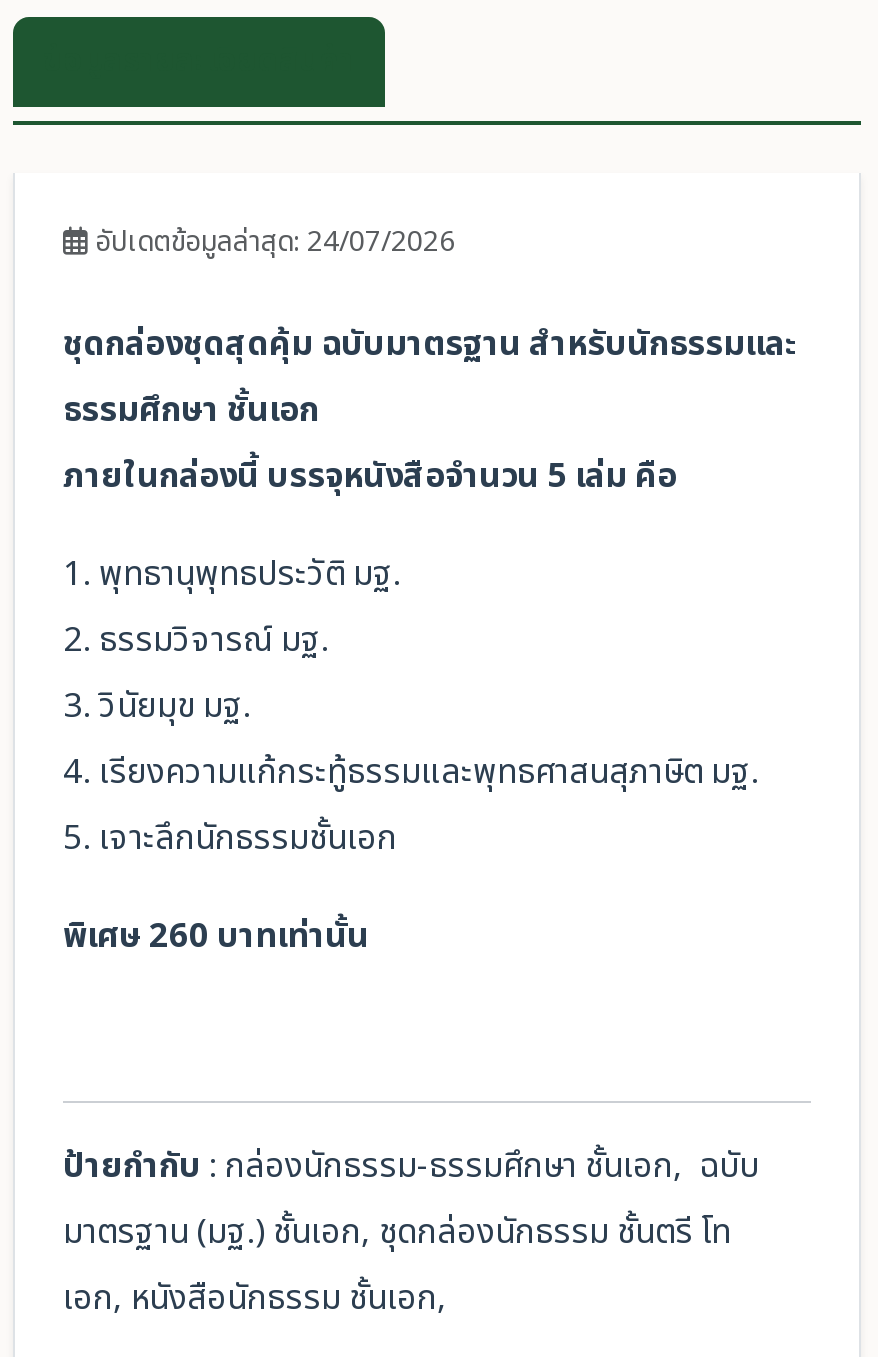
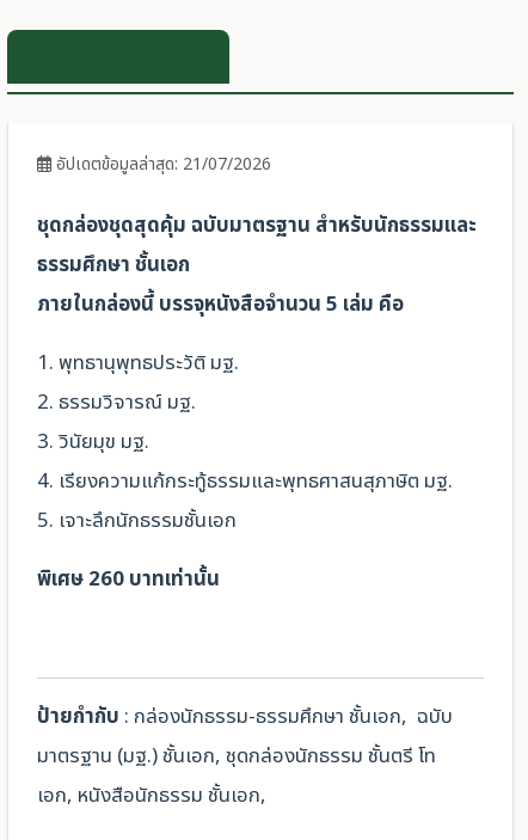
- อัปเดตข้อมูลล่าสุด: 24/07/2026
+ อัปเดตข้อมูลล่าสุด: 21/07/2026
